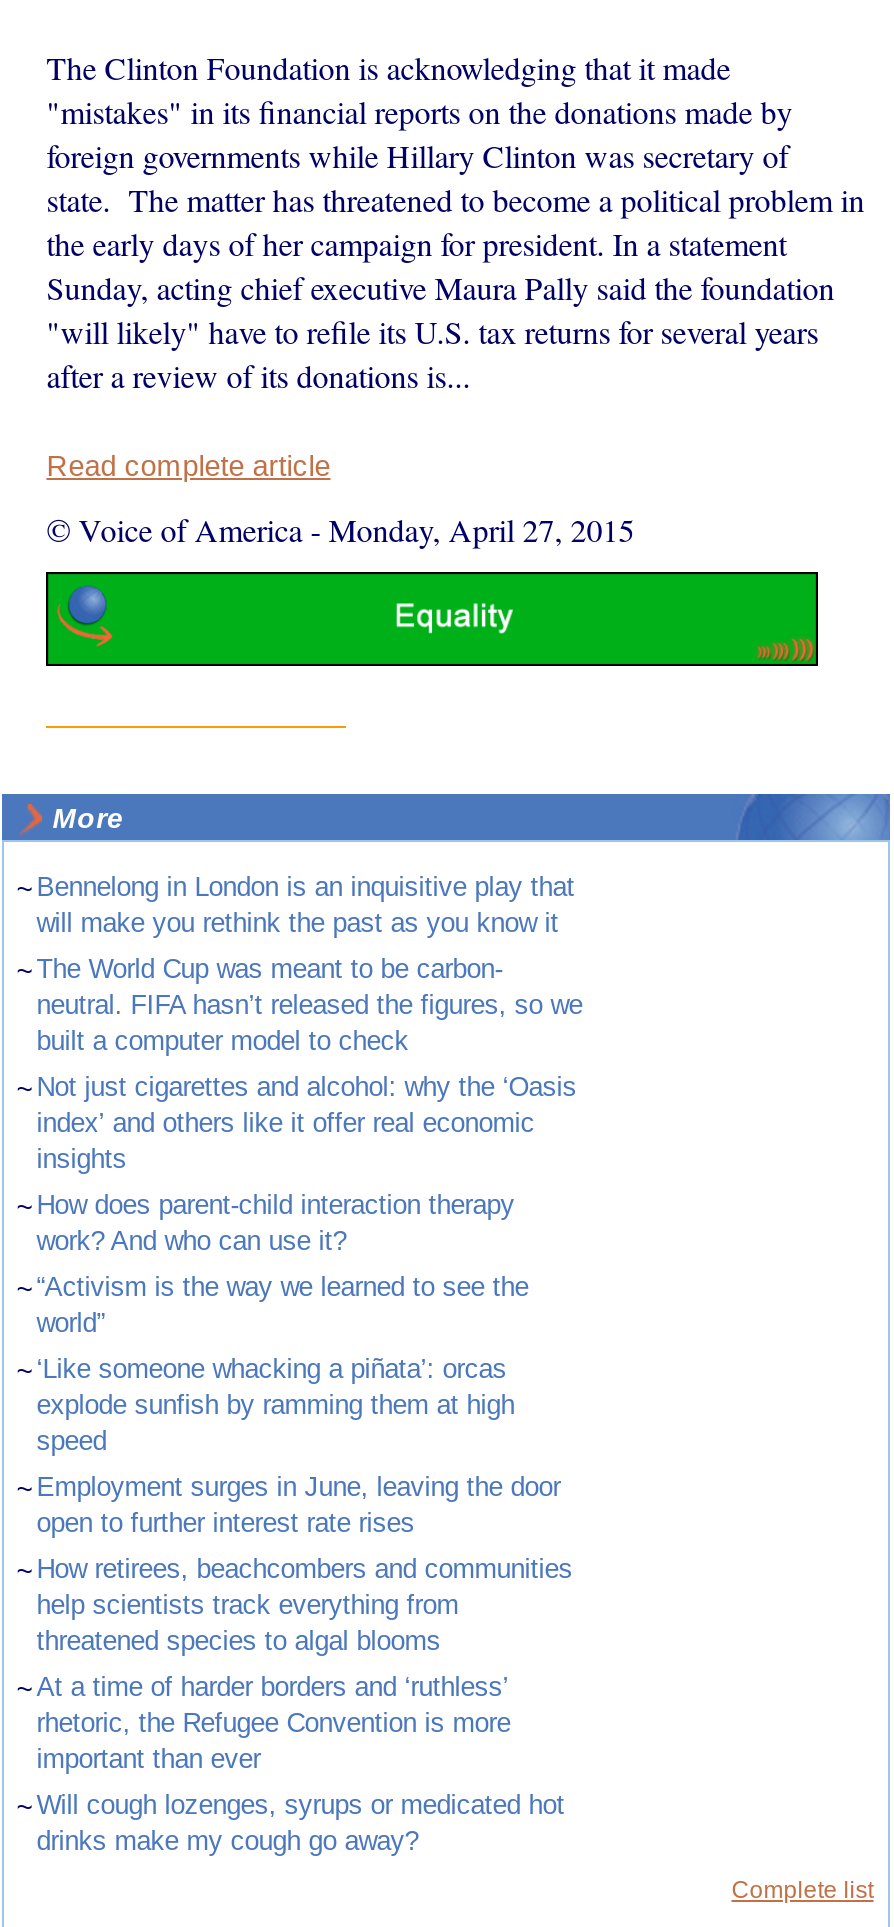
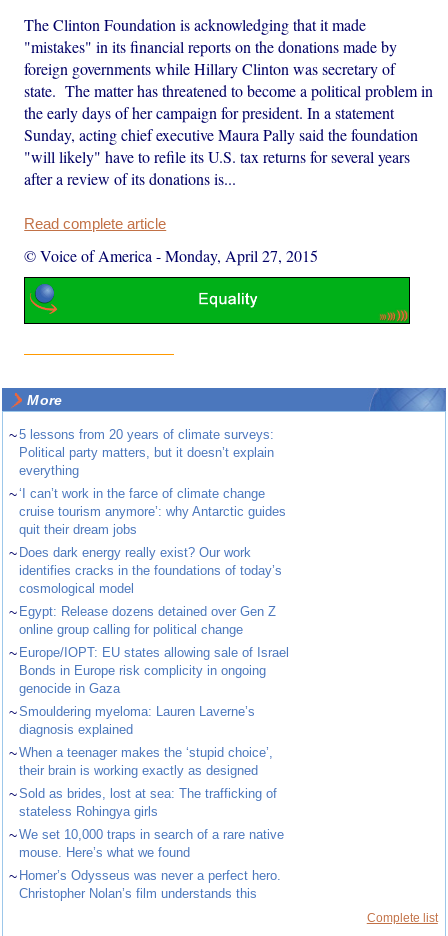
- ~ Bennelong in London is an inquisitive play that
- will make you rethink the past as you know it
+ ~ 5 lessons from 20 years of climate surveys:
+ Political party matters, but it doesn’t explain
+ everything

- ~ The World Cup was meant to be carbon-
- neutral. FIFA hasn’t released the figures, so we
- built a computer model to check
+ ~ ‘I can’t work in the farce of climate change
+ cruise tourism anymore’: why Antarctic guides
+ quit their dream jobs

- ~ Not just cigarettes and alcohol: why the ‘Oasis
- index’ and others like it offer real economic
- insights
+ ~ Does dark energy really exist? Our work
+ identifies cracks in the foundations of today’s
+ cosmological model

- ~ How does parent-child interaction therapy
- work? And who can use it?
+ ~ Egypt: Release dozens detained over Gen Z
+ online group calling for political change

- ~ “Activism is the way we learned to see the
- world”
+ ~ Europe/IOPT: EU states allowing sale of Israel
+ Bonds in Europe risk complicity in ongoing
+ genocide in Gaza

- ~ ‘Like someone whacking a piñata’: orcas
- explode sunfish by ramming them at high
- speed
+ ~ Smouldering myeloma: Lauren Laverne’s
+ diagnosis explained

- ~ Employment surges in June, leaving the door
- open to further interest rate rises
+ ~ When a teenager makes the ‘stupid choice’,
+ their brain is working exactly as designed

- ~ How retirees, beachcombers and communities
- help scientists track everything from
- threatened species to algal blooms
+ ~ Sold as brides, lost at sea: The trafficking of
+ stateless Rohingya girls

- ~ At a time of harder borders and ‘ruthless’
- rhetoric, the Refugee Convention is more
- important than ever
+ ~ We set 10,000 traps in search of a rare native
+ mouse. Here’s what we found

- ~ Will cough lozenges, syrups or medicated hot
- drinks make my cough go away?
+ ~ Homer’s Odysseus was never a perfect hero.
+ Christopher Nolan’s film understands this
